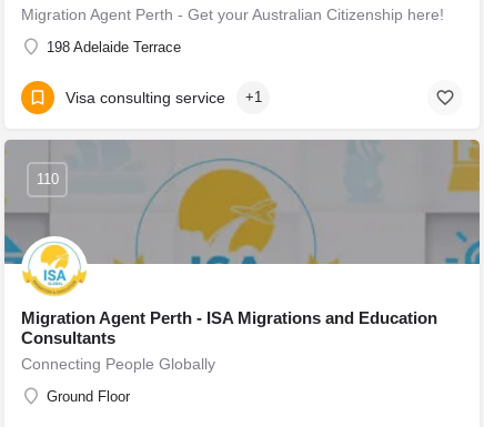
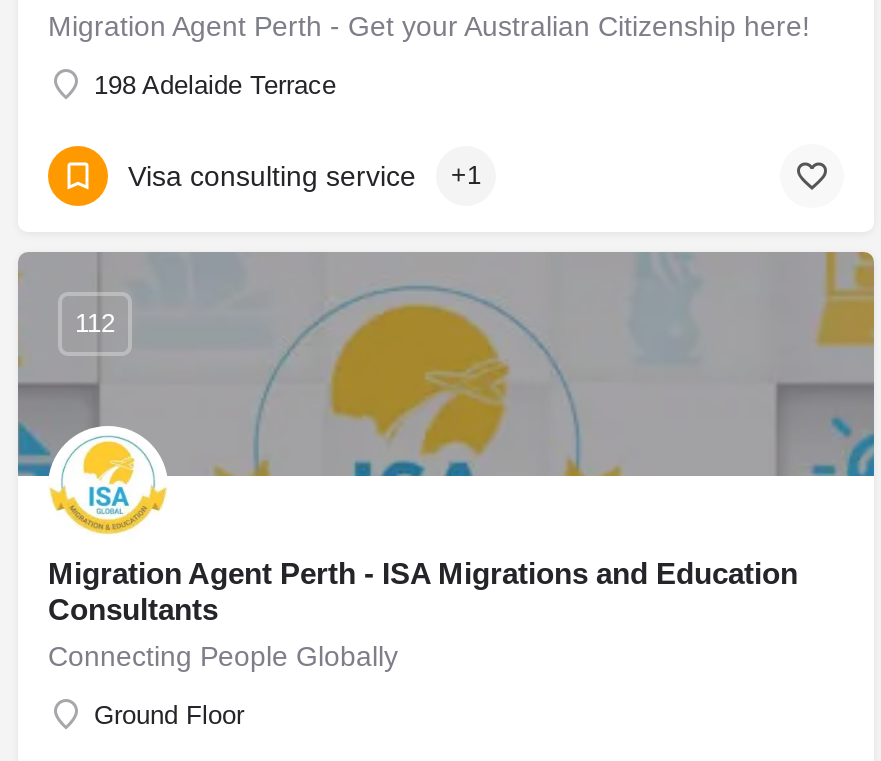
- 110
+ 112
